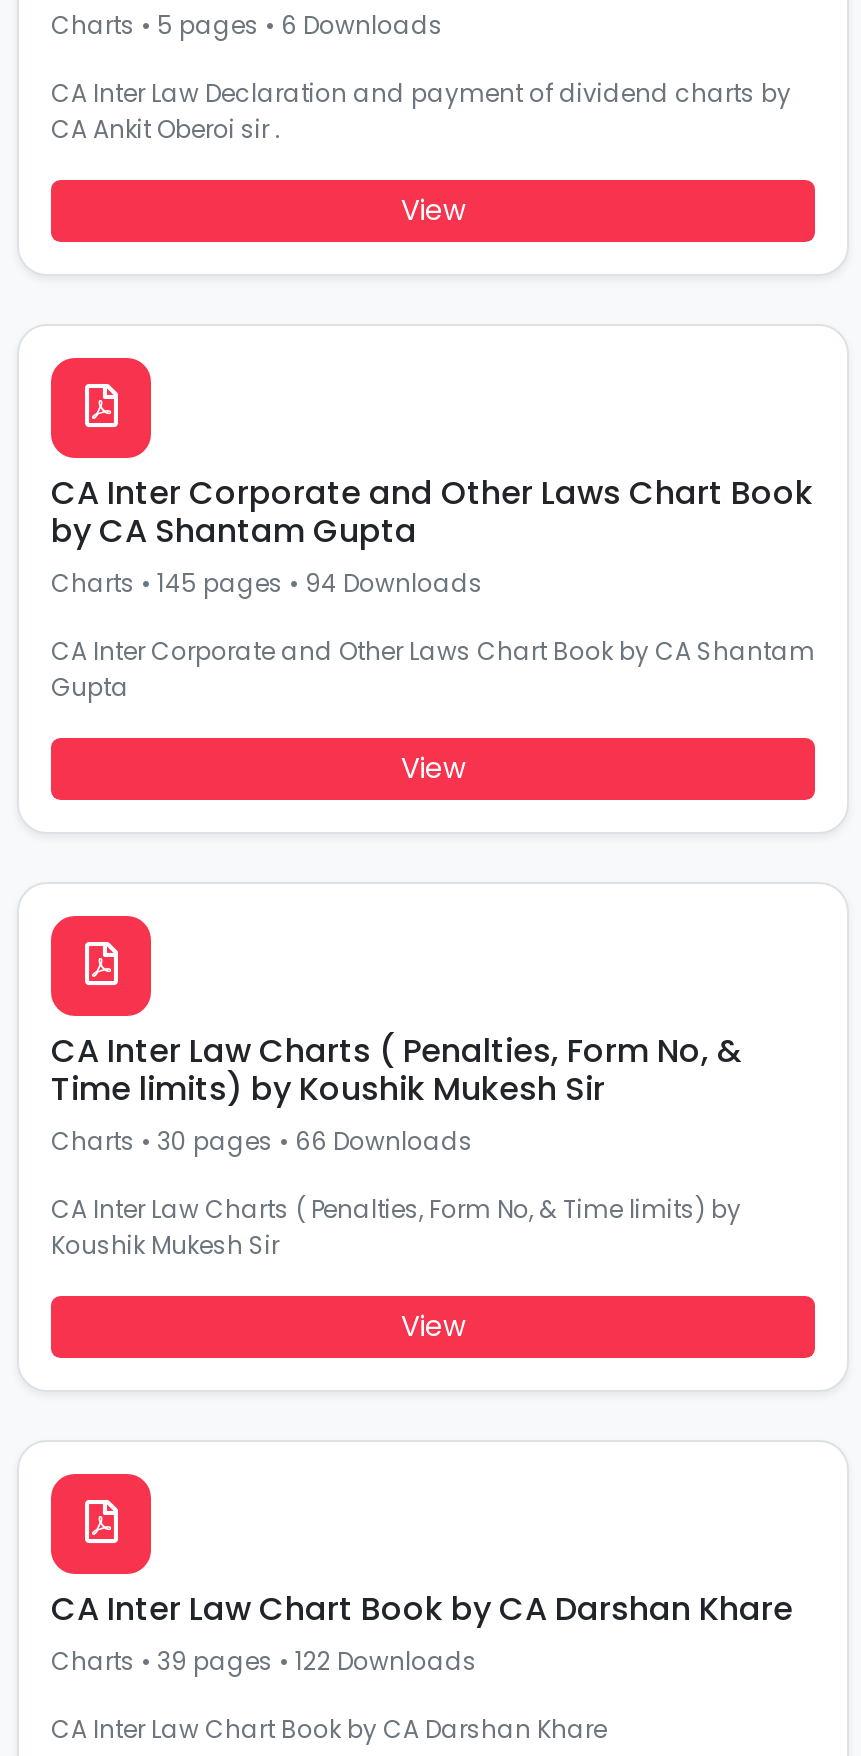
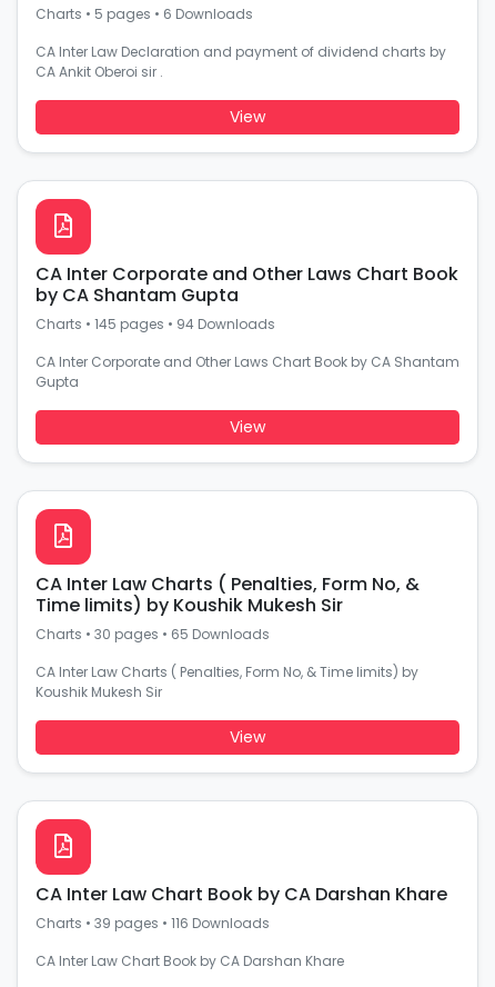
- Charts • 30 pages • 66 Downloads
+ Charts • 30 pages • 65 Downloads

- Charts • 39 pages • 122 Downloads
+ Charts • 39 pages • 116 Downloads
